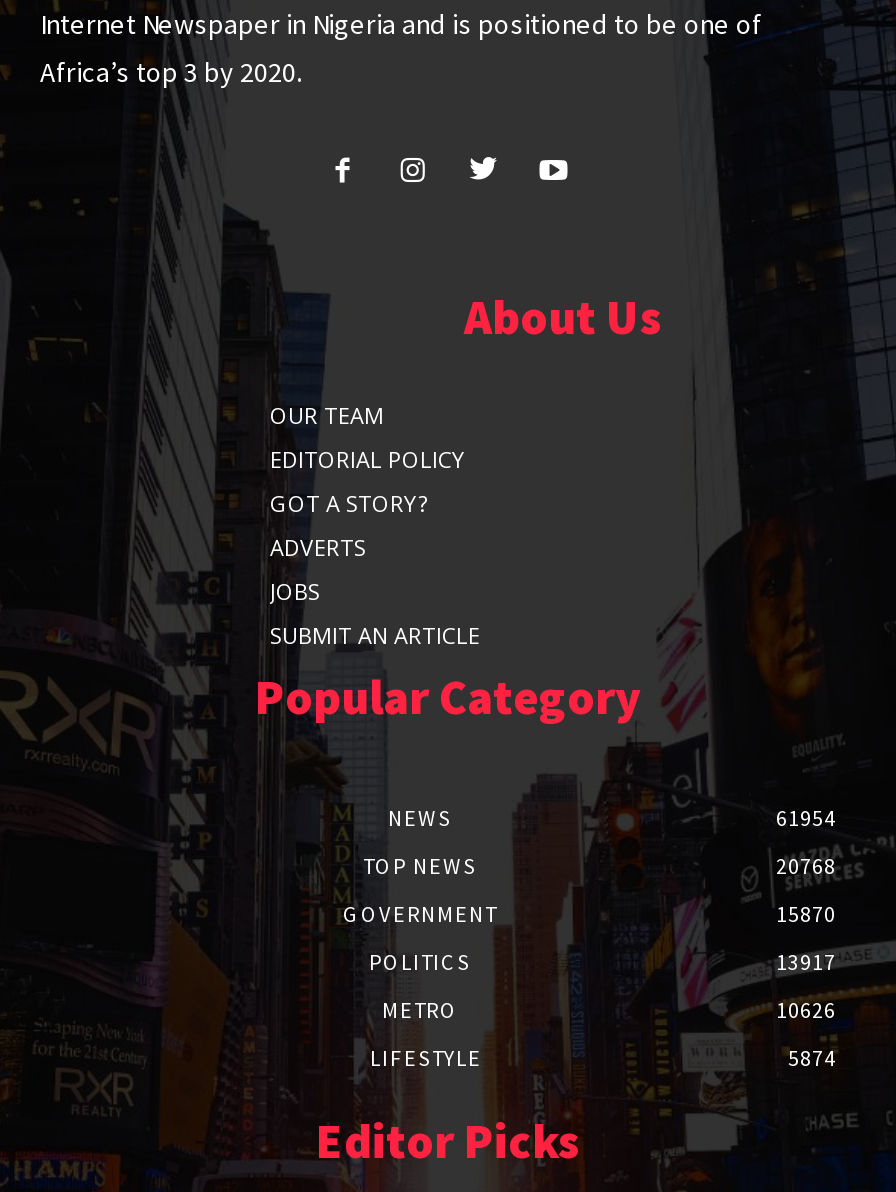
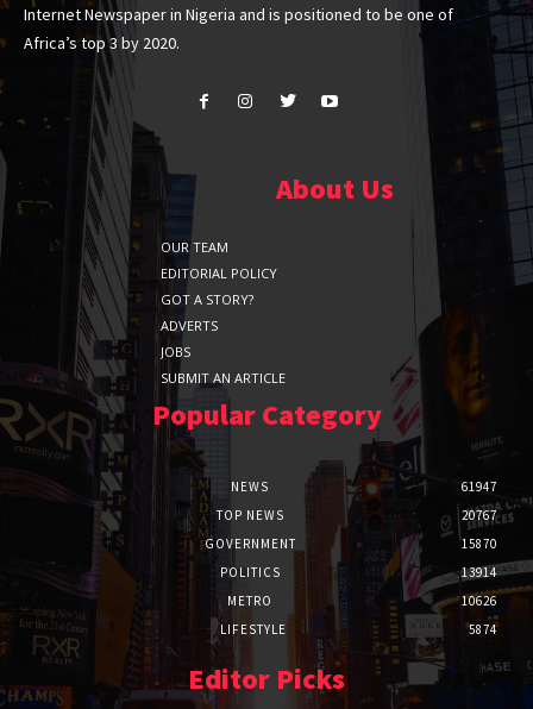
- 61954
+ 61947

- 20768
+ 20767

- 13917
+ 13914
